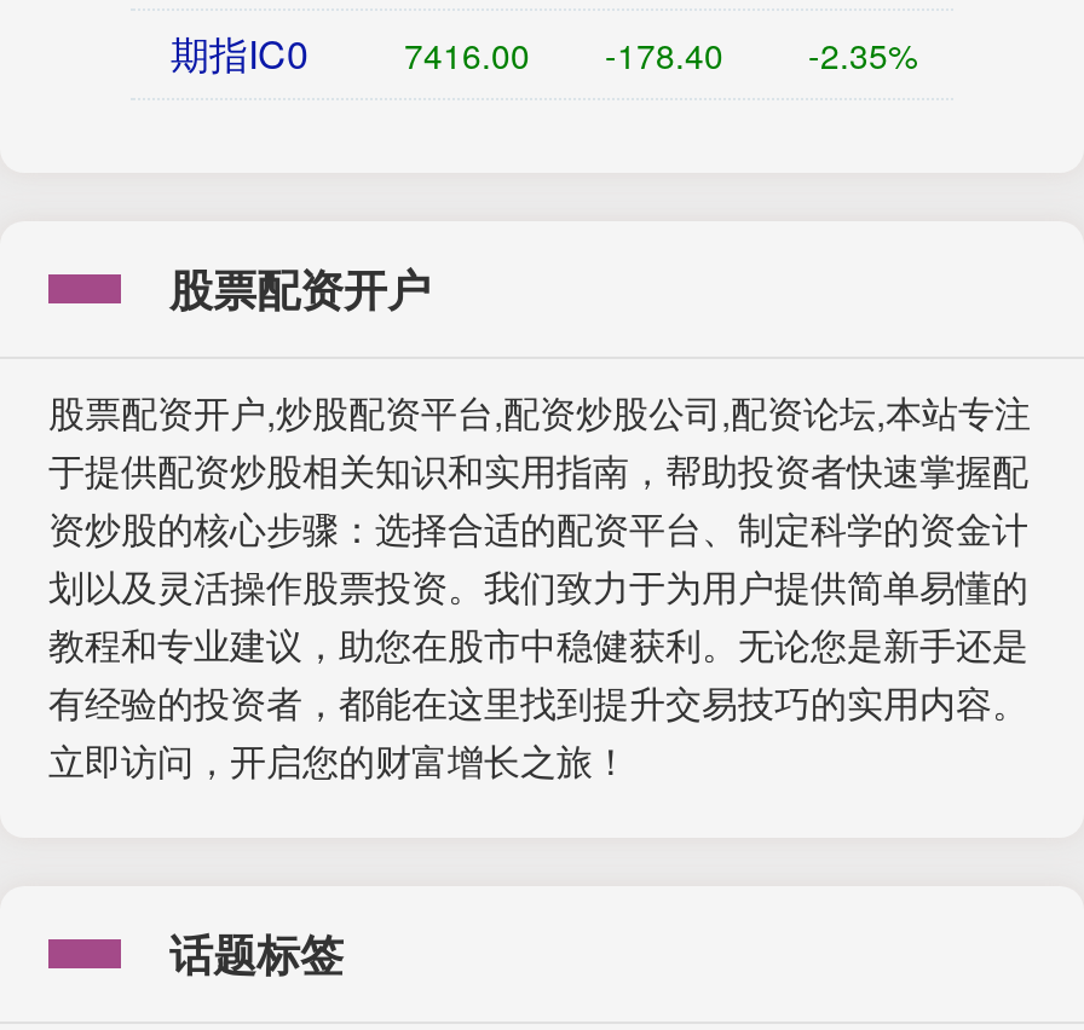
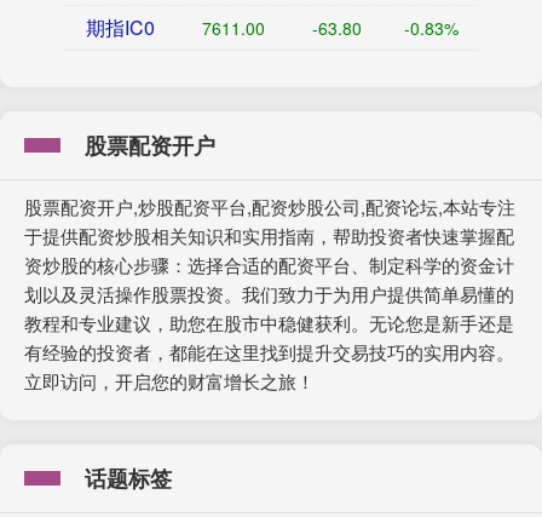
- 7416.00
+ 7611.00

- -178.40
+ -63.80

- -2.35%
+ -0.83%
